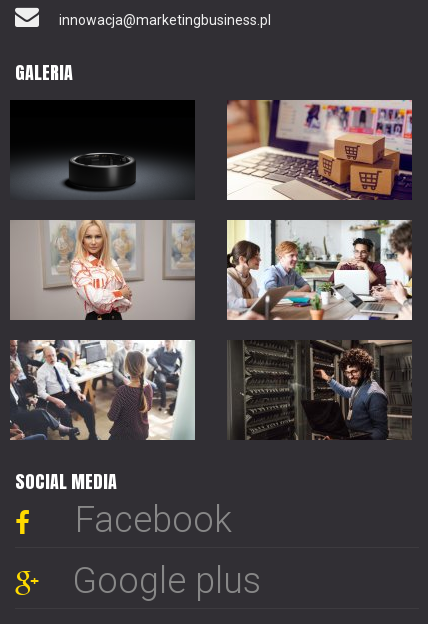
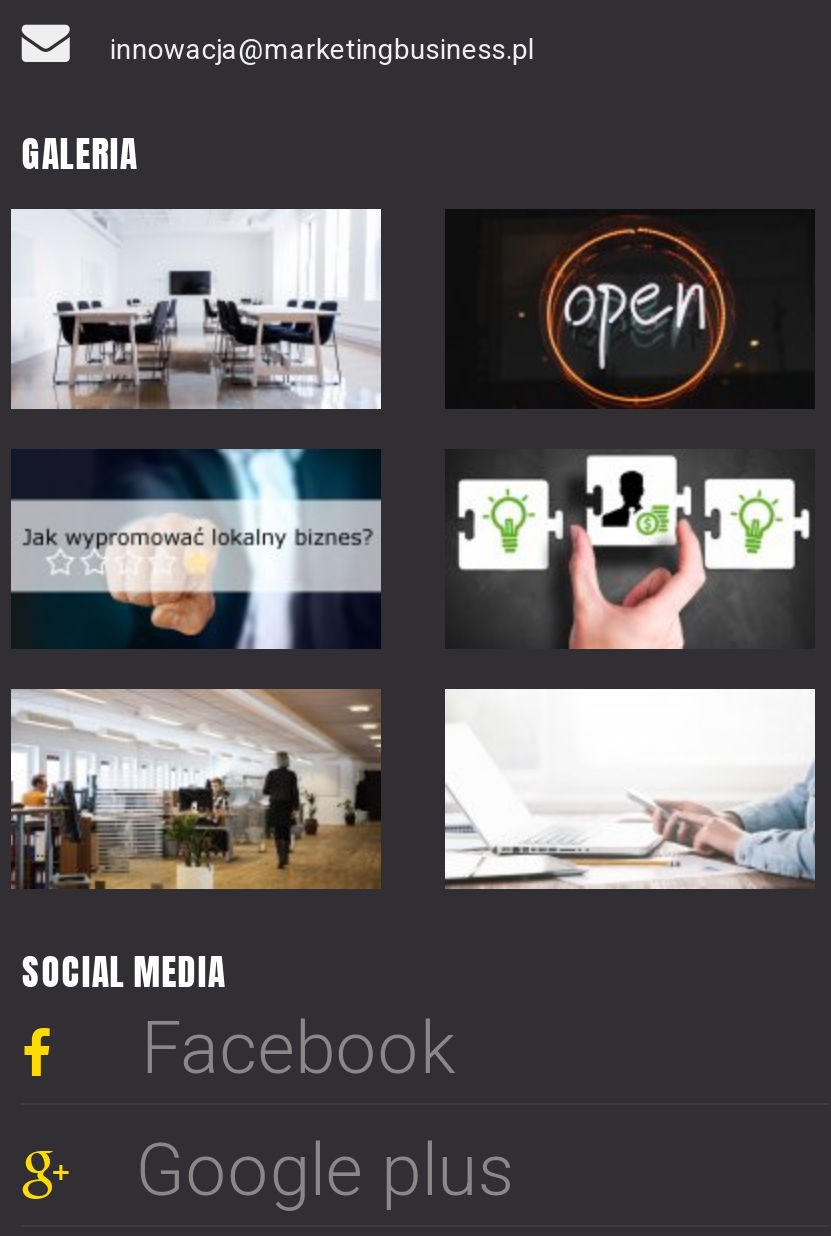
- [image]
+ [image]

- [image]
+ [image]

- [image]
+ [image]

- [image]
+ [image]

- [image]
+ [image]

- [image]
+ [image]
